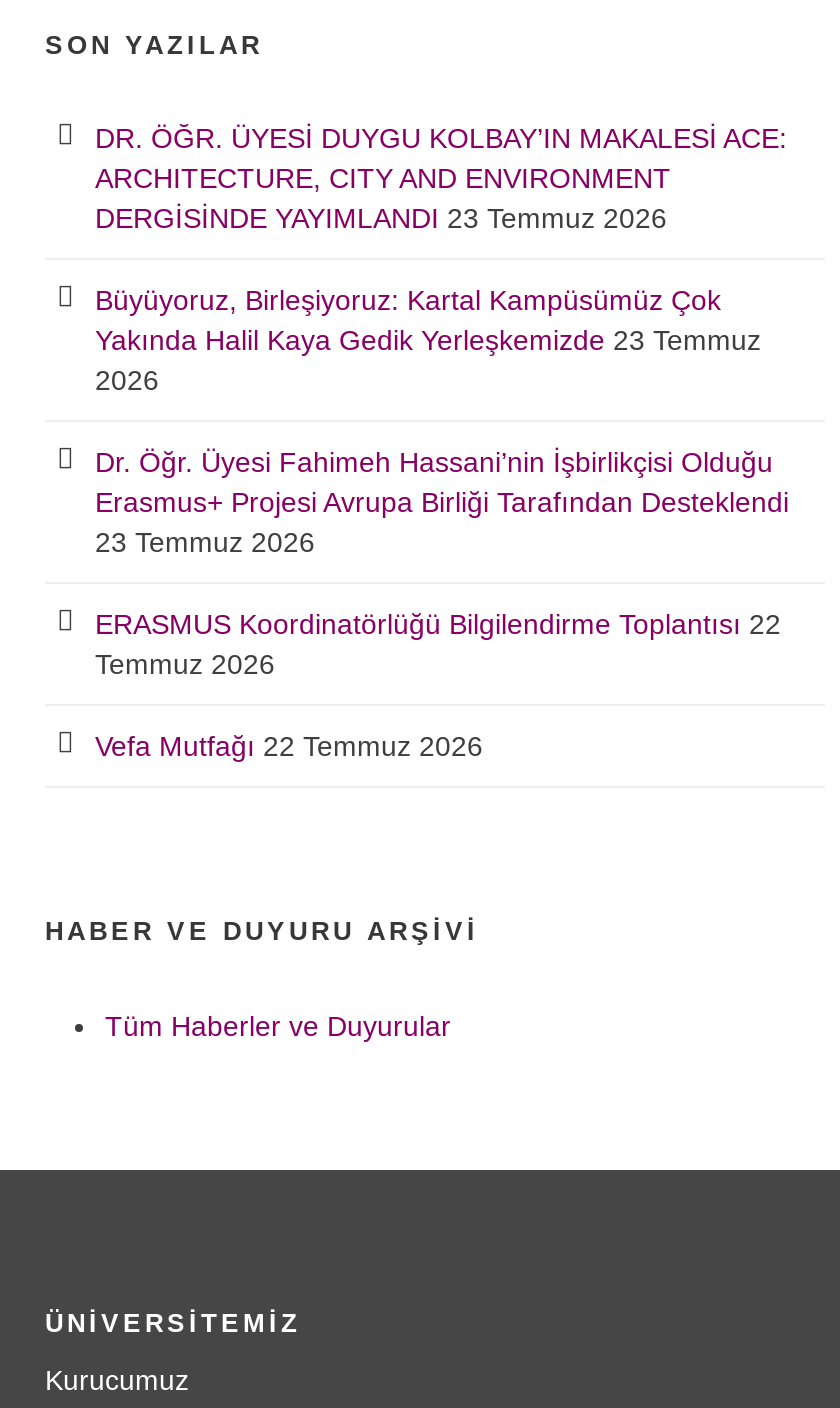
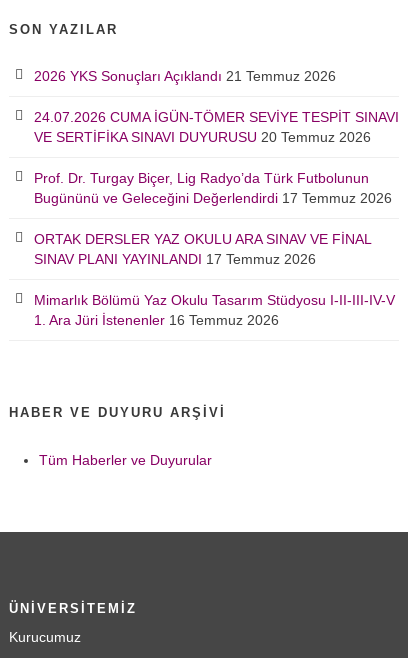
- DR. ÖĞR. ÜYESİ DUYGU KOLBAY’IN MAKALESİ ACE:
- ARCHITECTURE, CITY AND ENVIRONMENT
- DERGİSİNDE YAYIMLANDI 23 Temmuz 2026
+ 2026 YKS Sonuçları Açıklandı 21 Temmuz 2026

- Büyüyoruz, Birleşiyoruz: Kartal Kampüsümüz Çok
- Yakında Halil Kaya Gedik Yerleşkemizde 23 Temmuz
- 2026
+ 24.07.2026 CUMA İGÜN-TÖMER SEVİYE TESPİT SINAVI
+ VE SERTİFİKA SINAVI DUYURUSU 20 Temmuz 2026

- Dr. Öğr. Üyesi Fahimeh Hassani’nin İşbirlikçisi Olduğu
- Erasmus+ Projesi Avrupa Birliği Tarafından Desteklendi
- 23 Temmuz 2026
+ Prof. Dr. Turgay Biçer, Lig Radyo’da Türk Futbolunun
+ Bugününü ve Geleceğini Değerlendirdi 17 Temmuz 2026

- ERASMUS Koordinatörlüğü Bilgilendirme Toplantısı 22
- Temmuz 2026
+ ORTAK DERSLER YAZ OKULU ARA SINAV VE FİNAL
+ SINAV PLANI YAYINLANDI 17 Temmuz 2026

- Vefa Mutfağı 22 Temmuz 2026
+ Mimarlık Bölümü Yaz Okulu Tasarım Stüdyosu I-II-III-IV-V
+ 1. Ara Jüri İstenenler 16 Temmuz 2026
